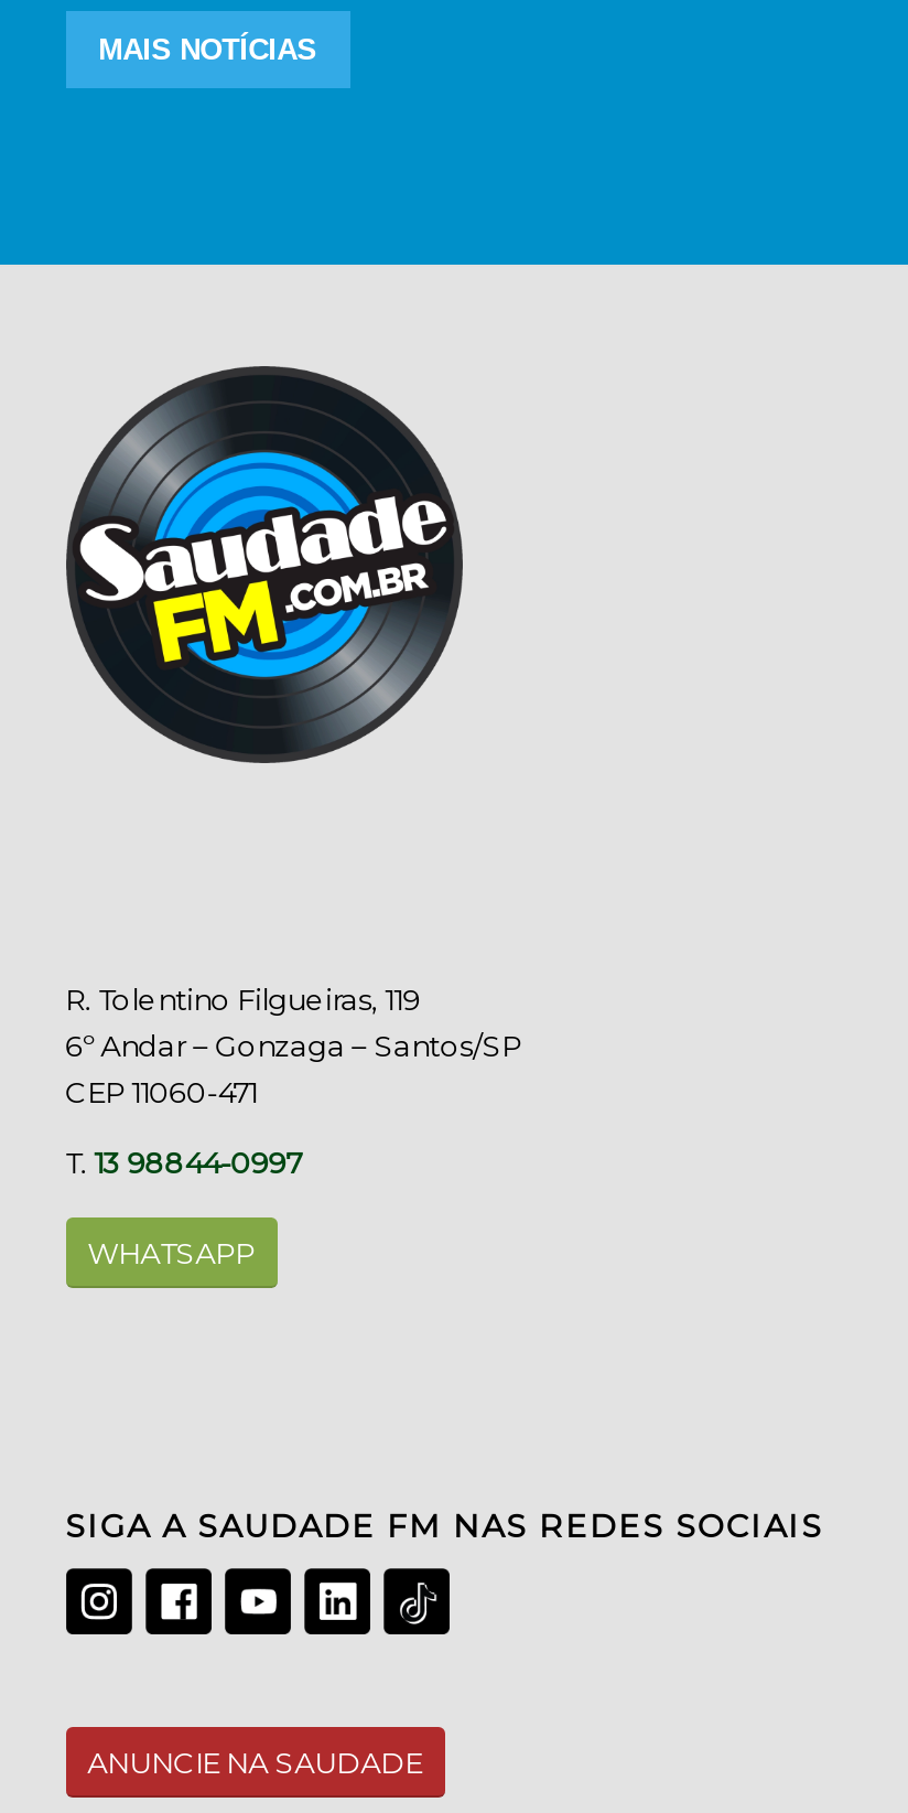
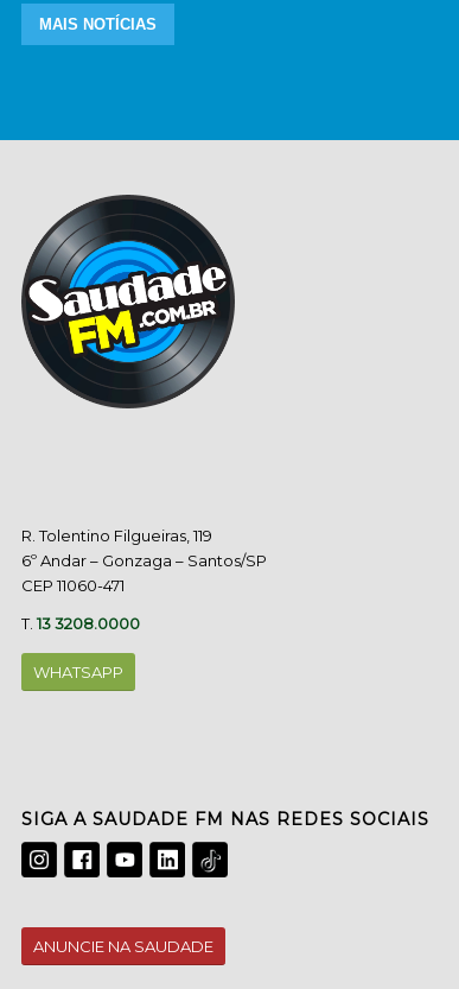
- T. 13 98844-0997
+ T. 13 3208.0000
